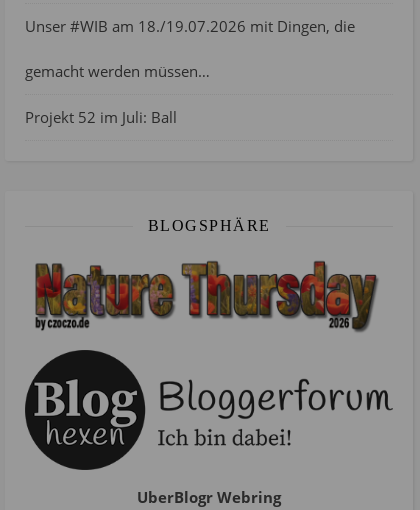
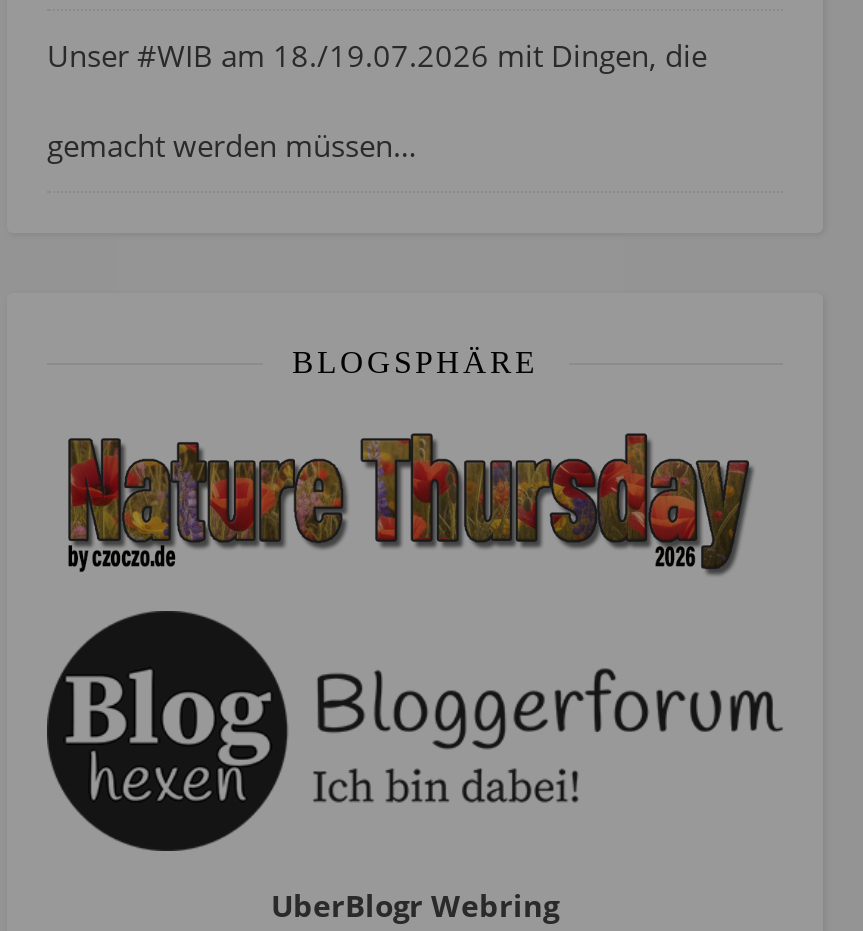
- Projekt 52 im Juli: Ball
